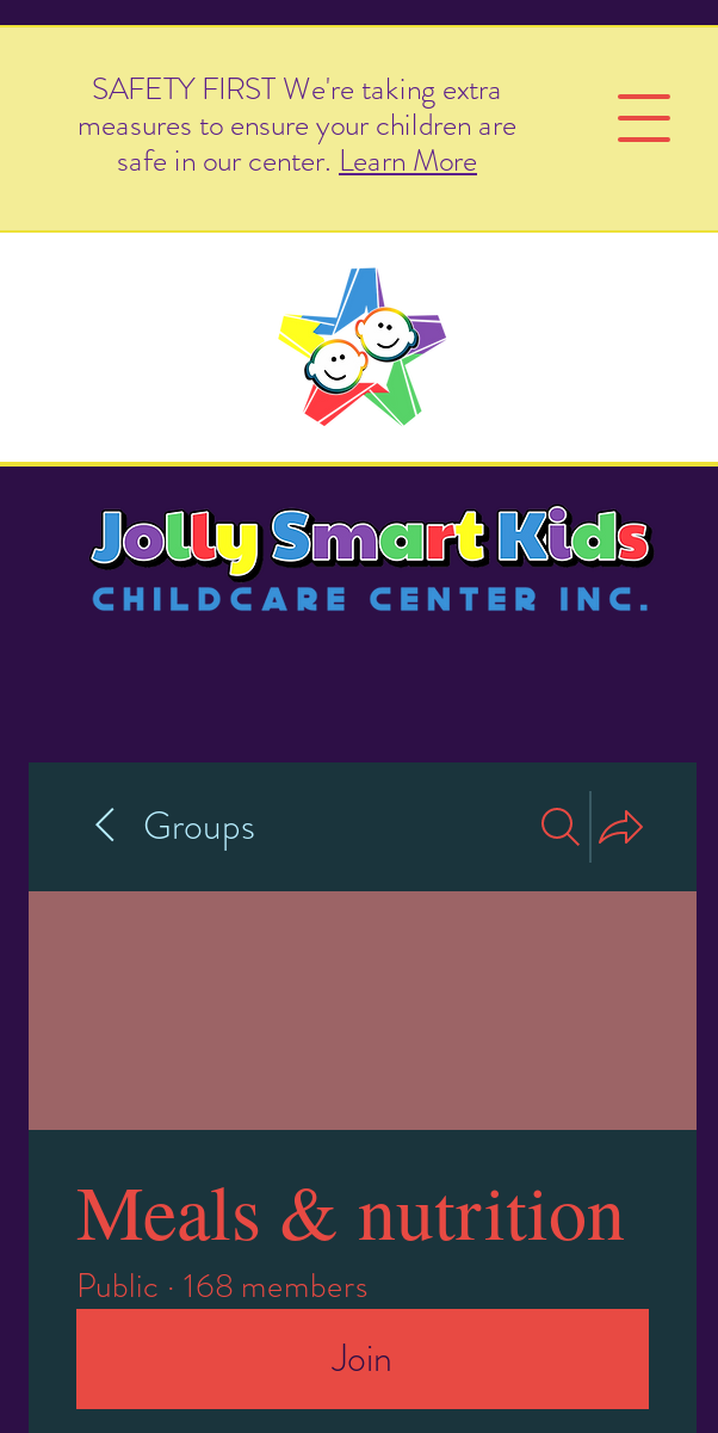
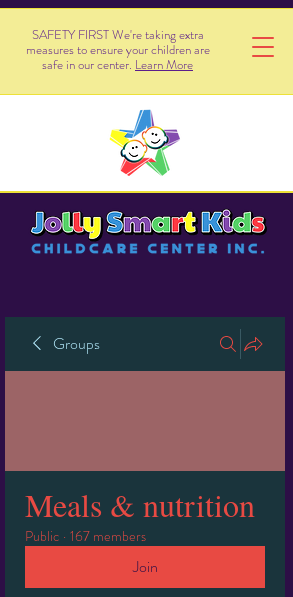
- Public · 168 members
+ Public · 167 members
